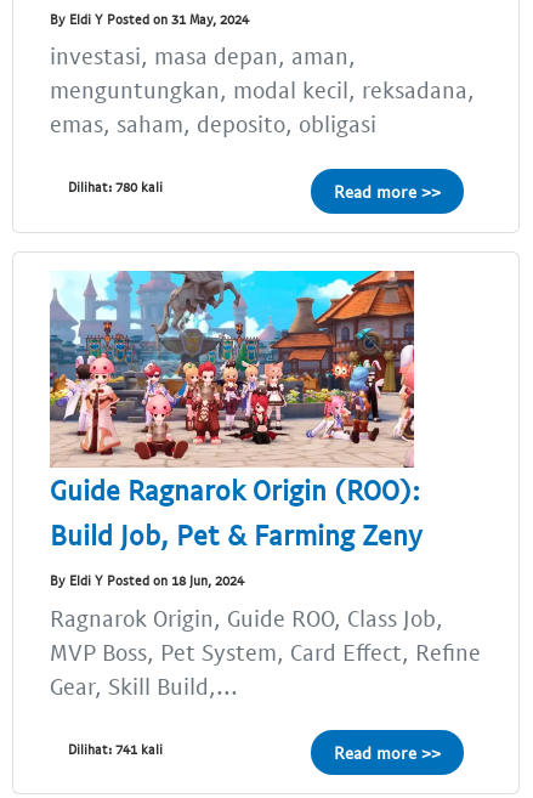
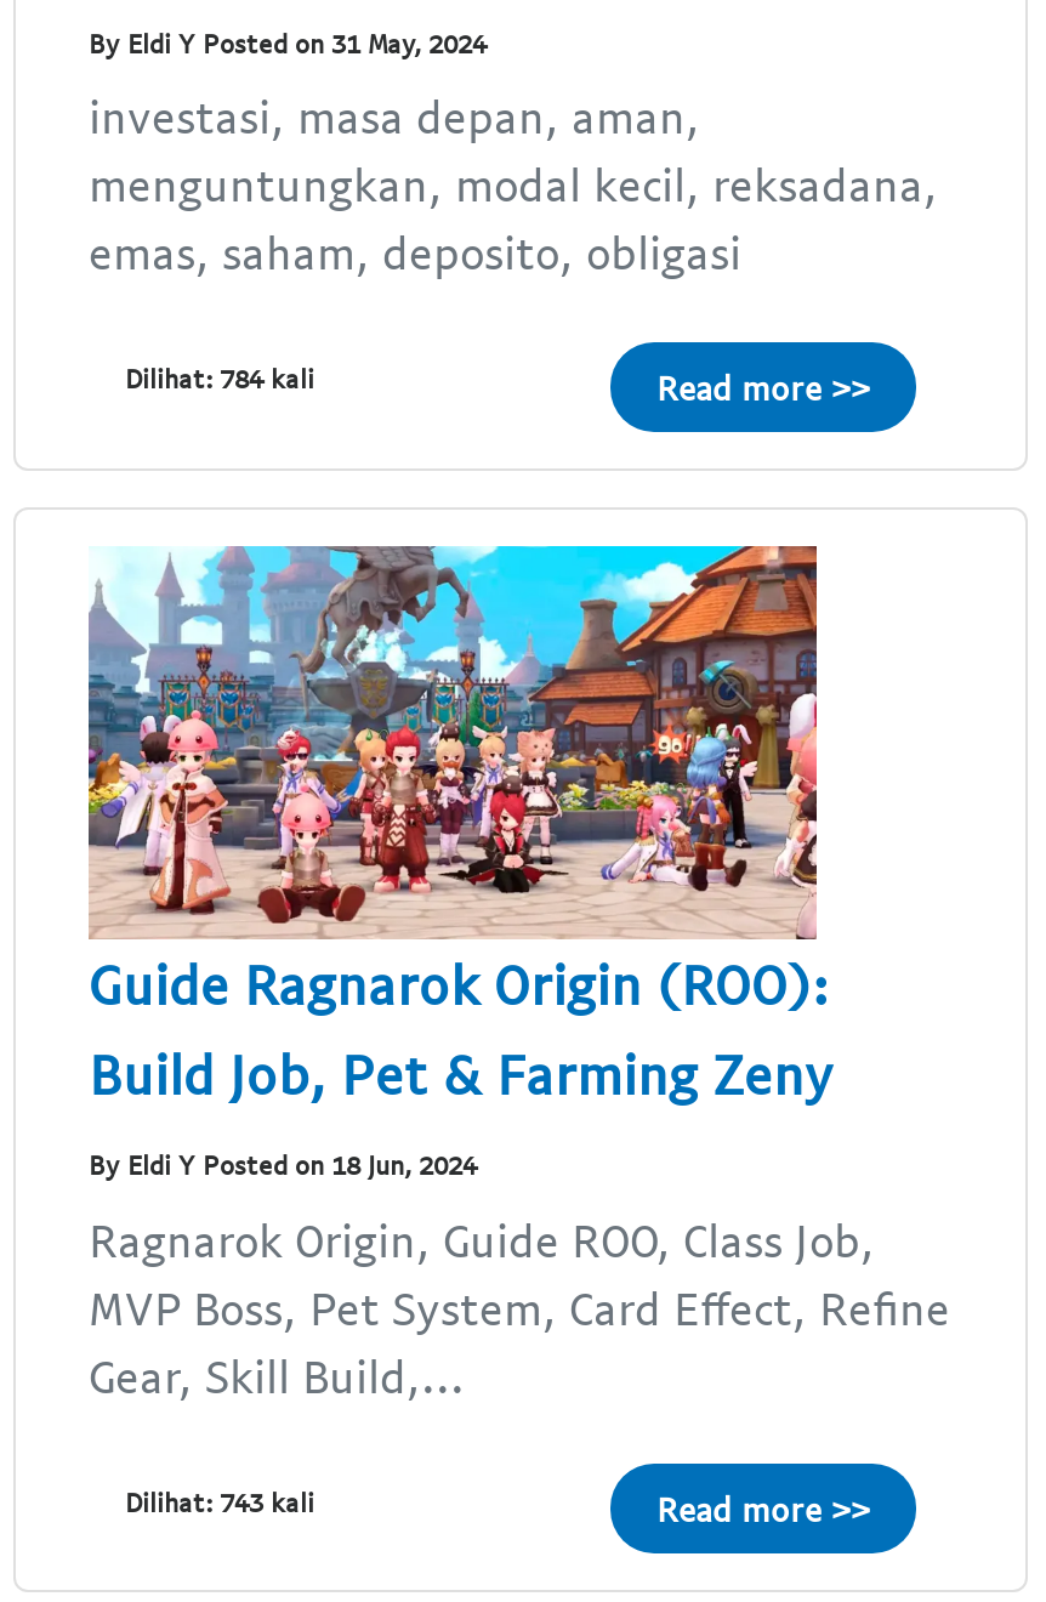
- Dilihat: 780 kali
+ Dilihat: 784 kali

- Dilihat: 741 kali
+ Dilihat: 743 kali
